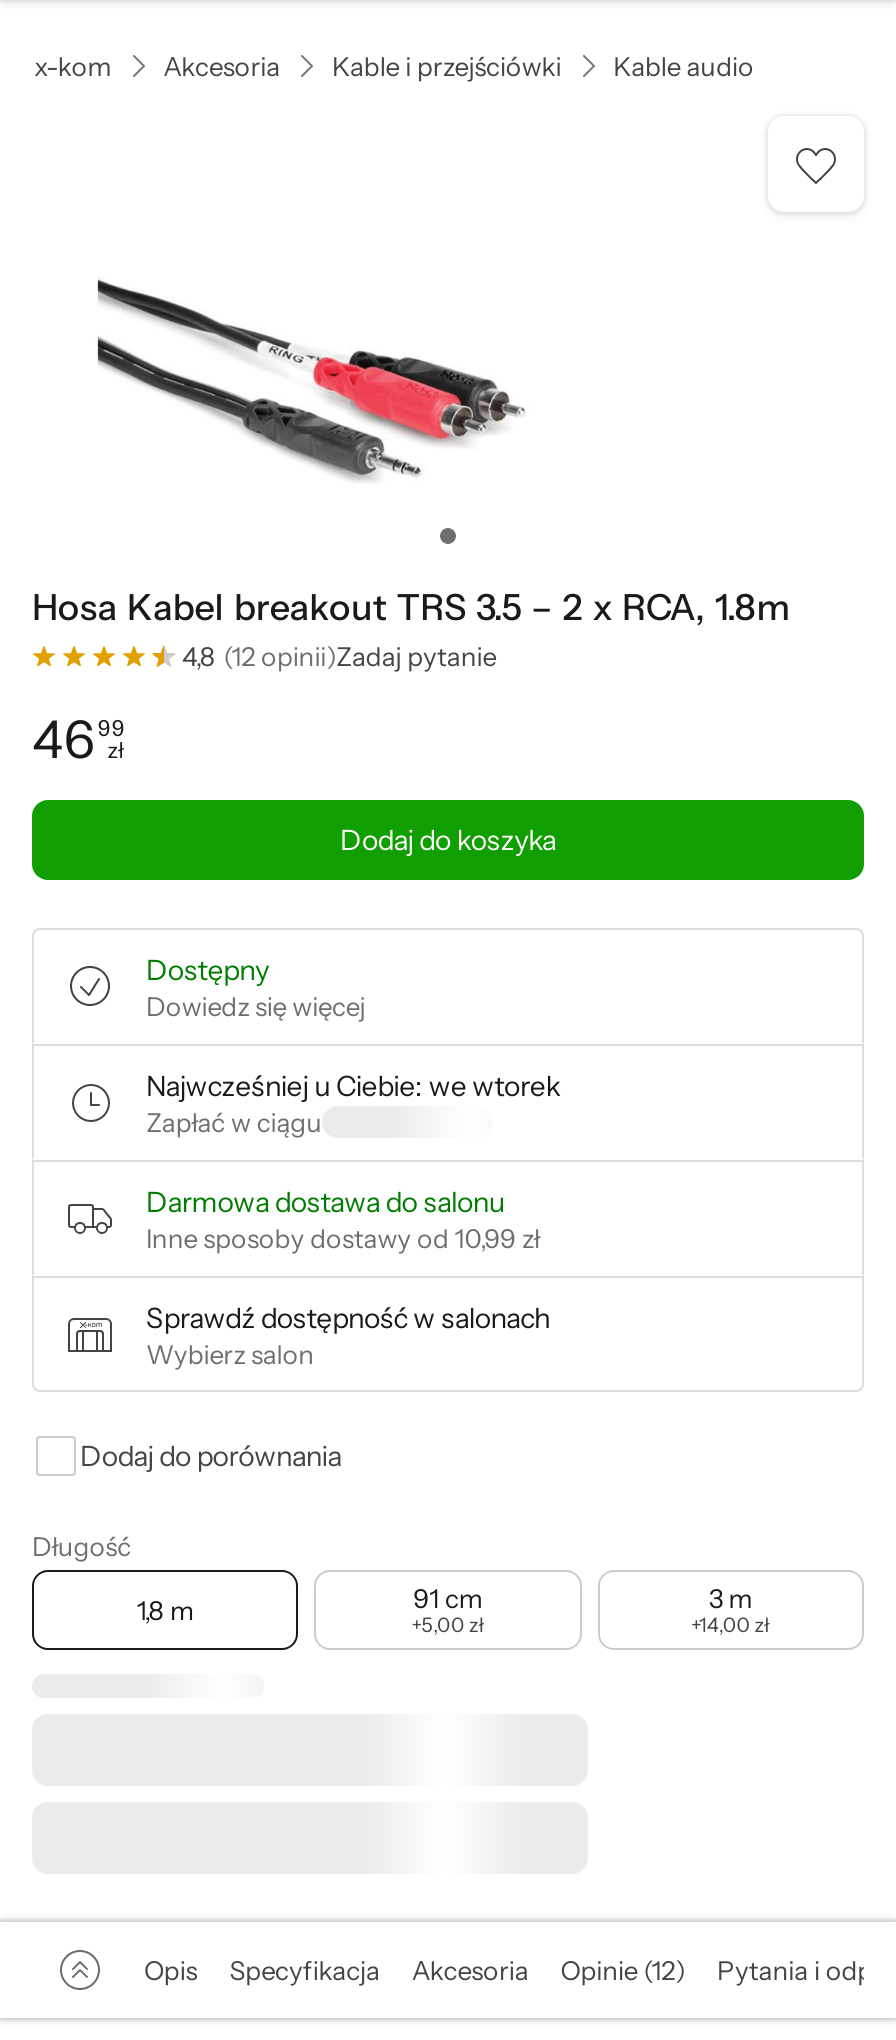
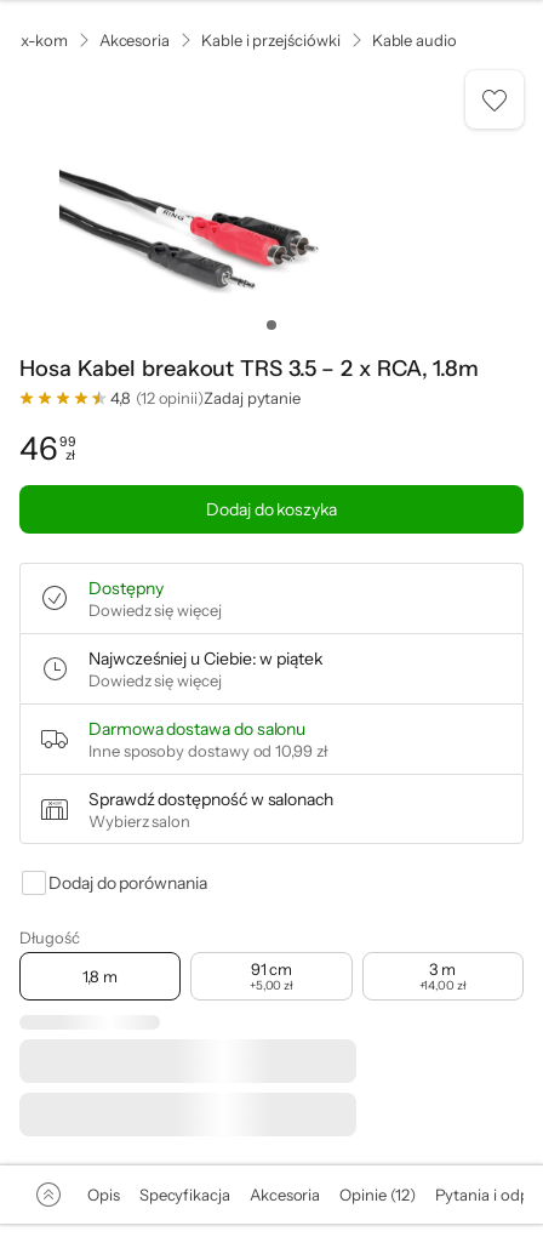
- Najwcześniej u Ciebie: we wtorek
- Zapłać w ciągu
+ Najwcześniej u Ciebie: w piątek
+ Dowiedz się więcej
